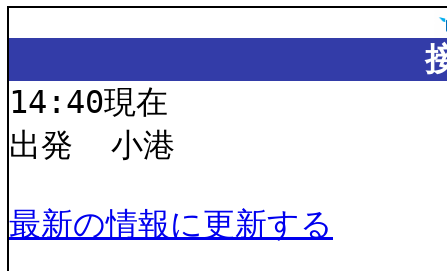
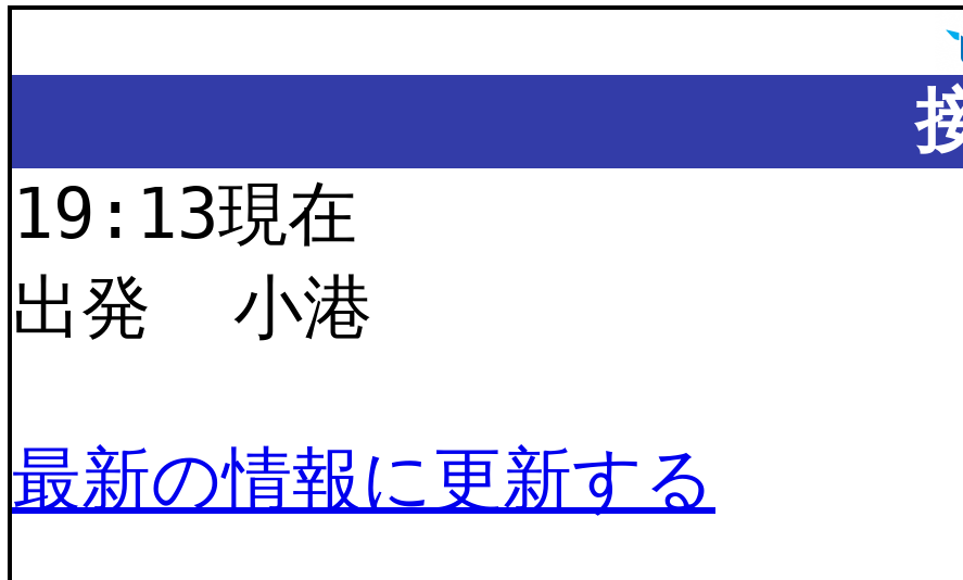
- 14:40現在
+ 19:13現在
